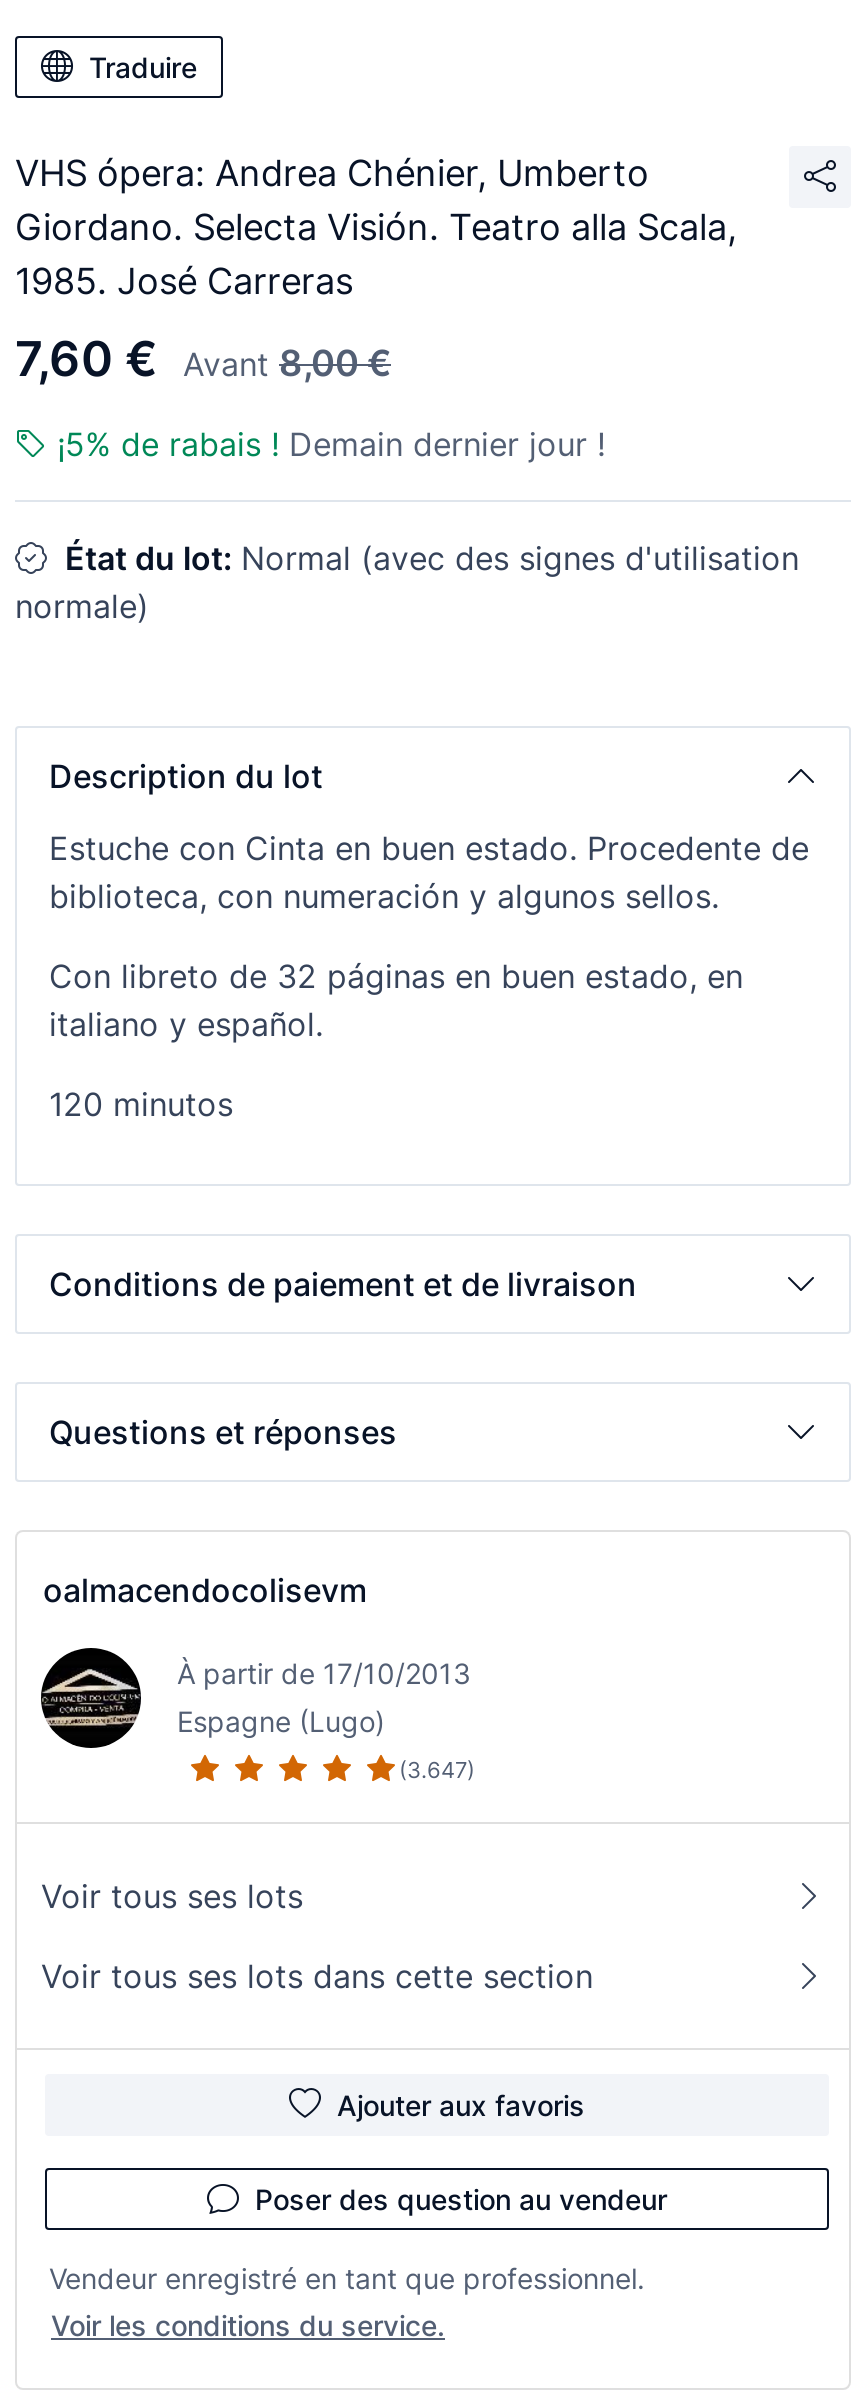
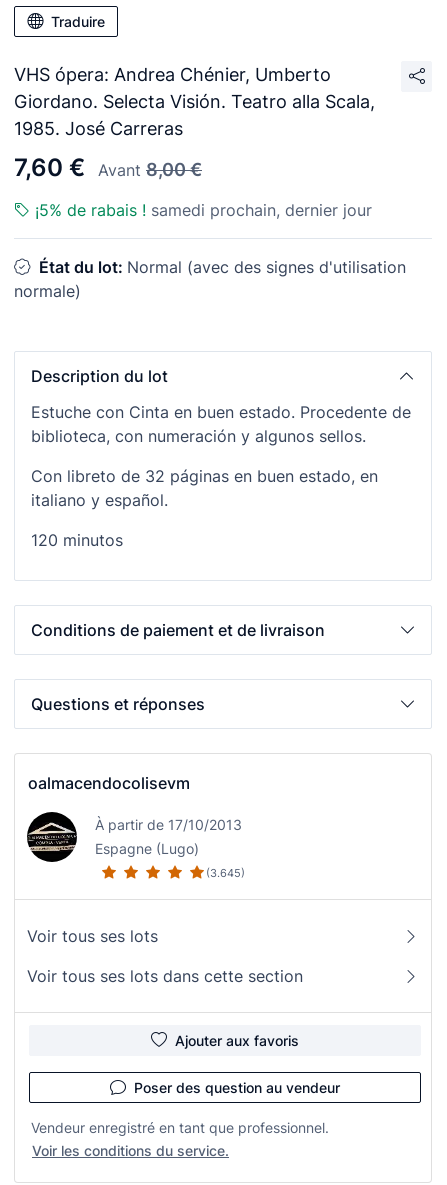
- ¡5% de rabais ! Demain dernier jour !
+ ¡5% de rabais ! samedi prochain, dernier jour

- (3.647)
+ (3.645)
